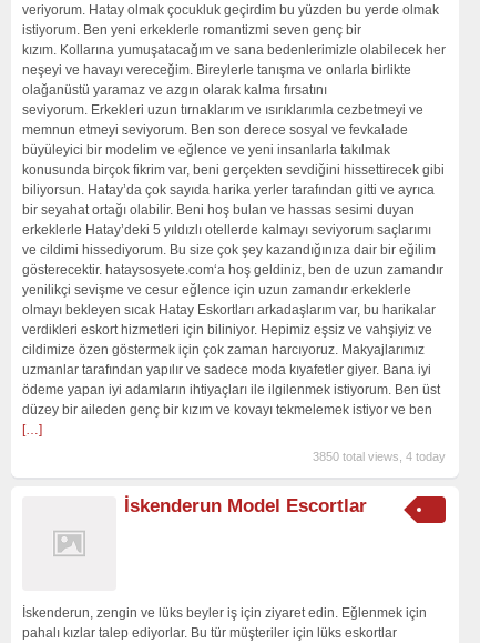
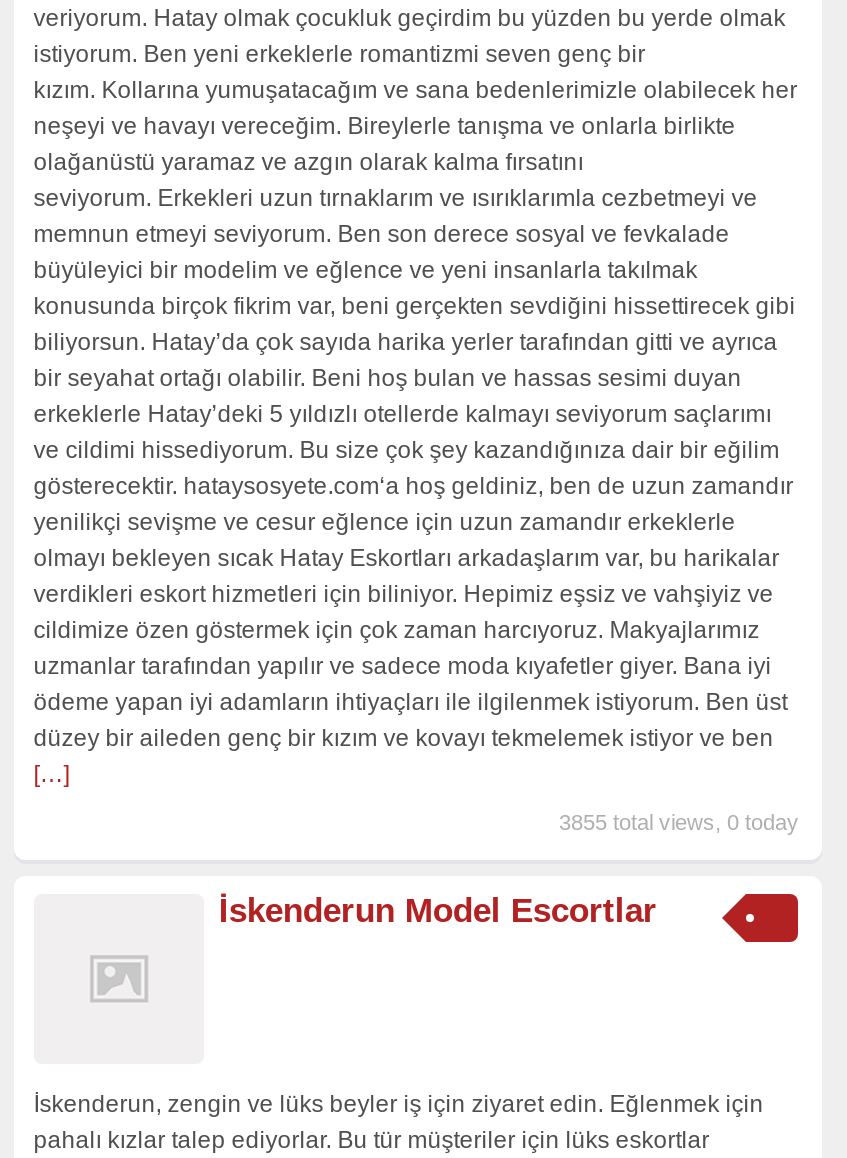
- 3850 total views, 4 today
+ 3855 total views, 0 today
